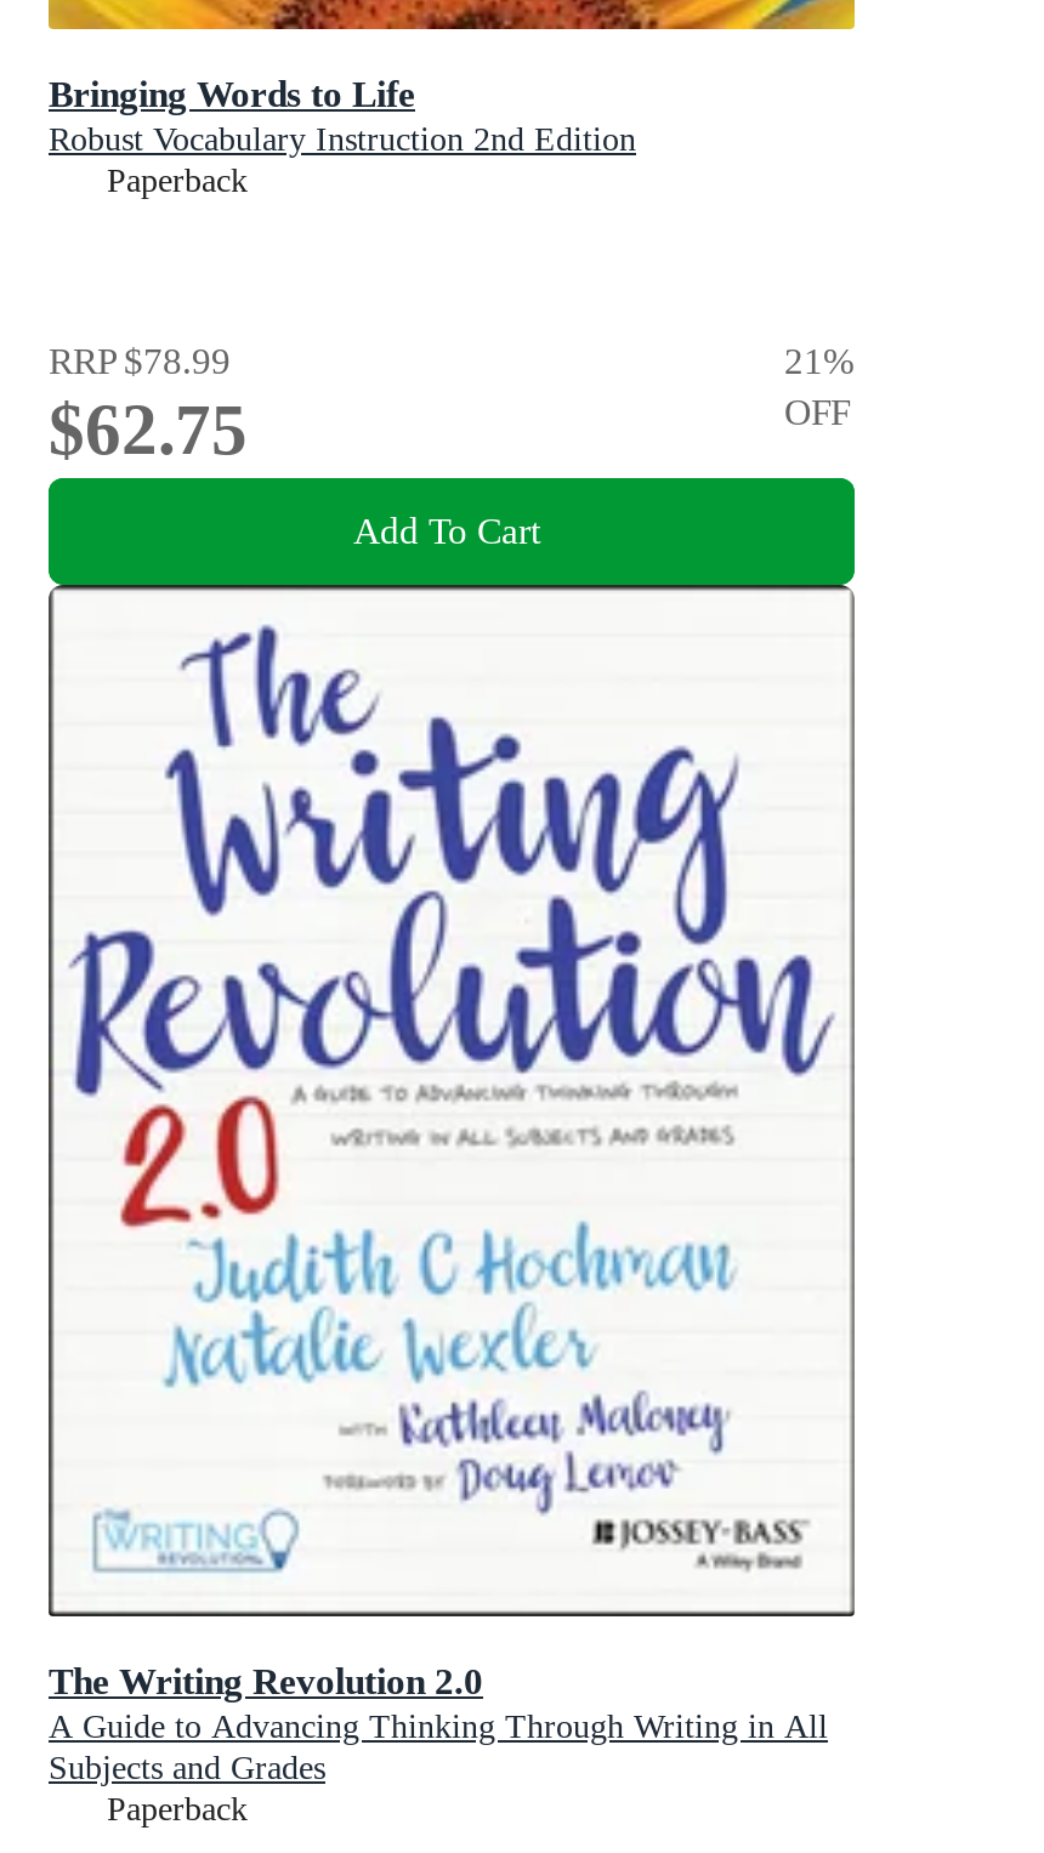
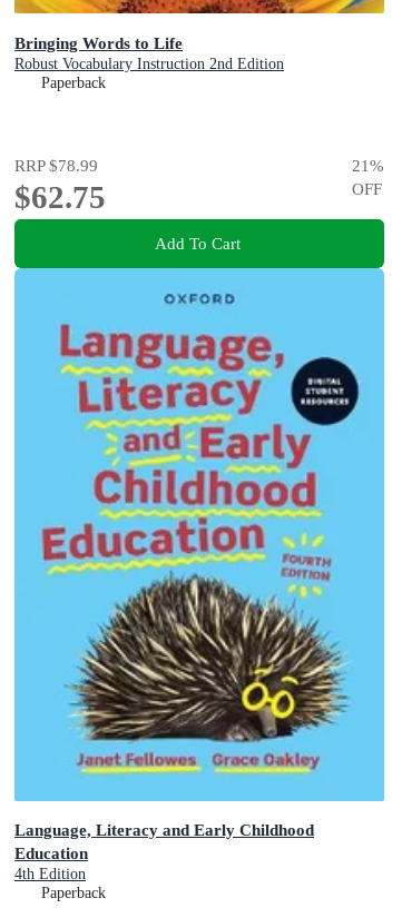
- [image]
+ [image]

- The Writing Revolution 2.0
- A Guide to Advancing Thinking Through Writing in All
- Subjects and Grades
+ Language, Literacy and Early Childhood
+ Education
+ 4th Edition
